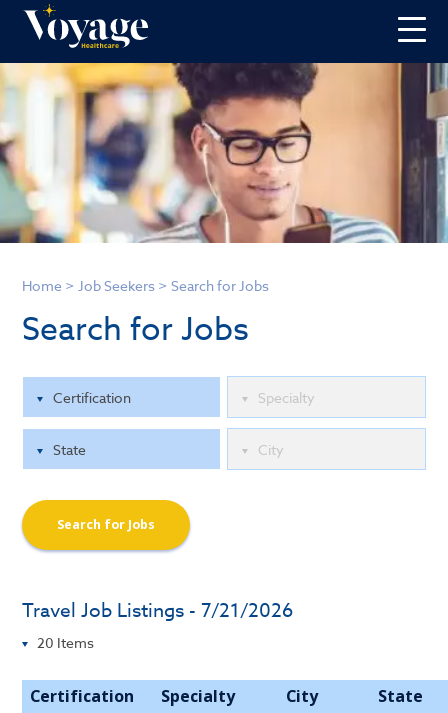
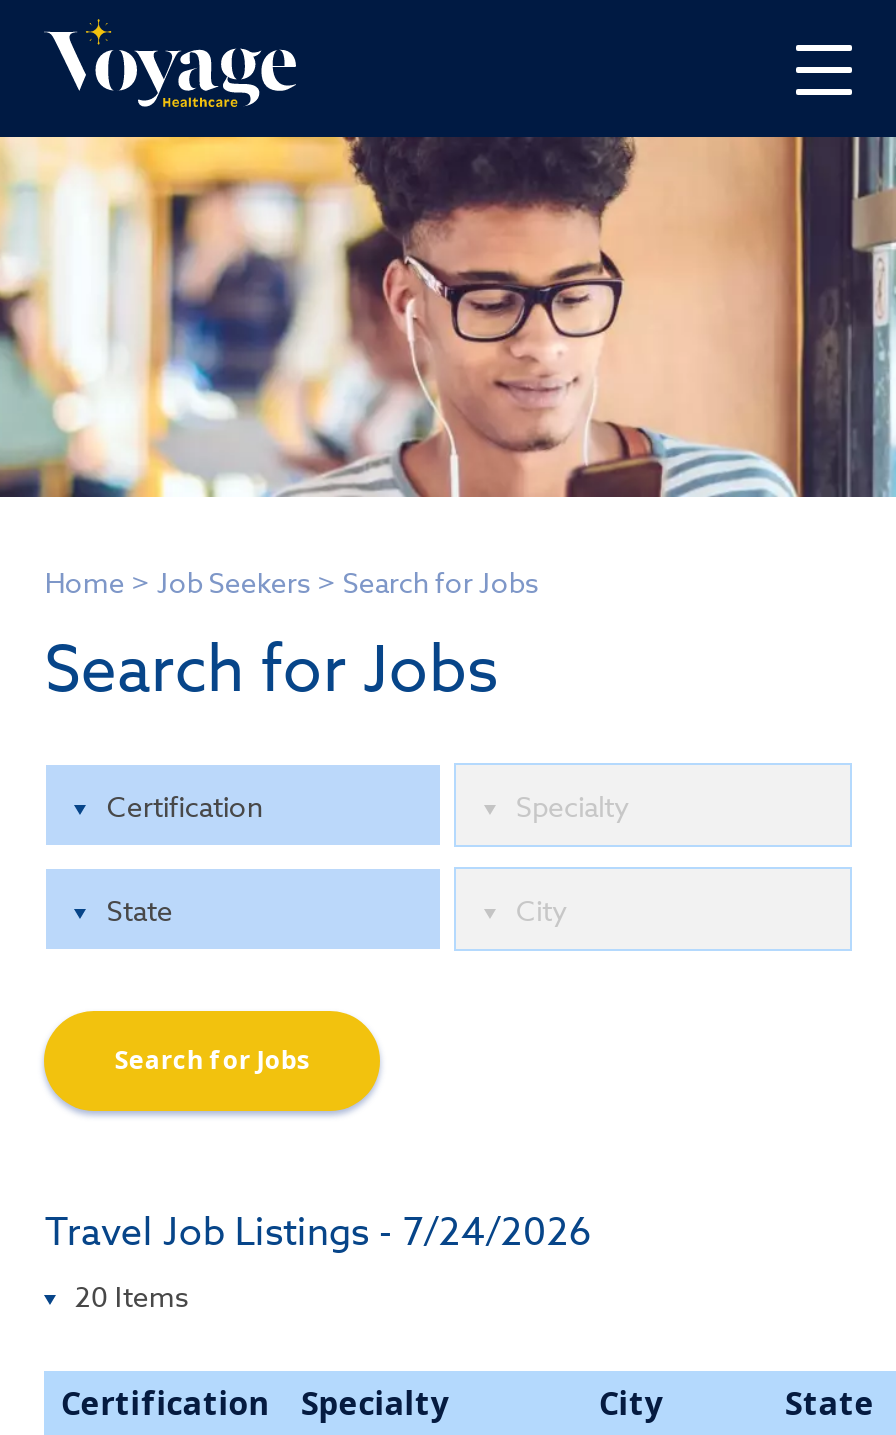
- Travel Job Listings - 7/21/2026
+ Travel Job Listings - 7/24/2026
